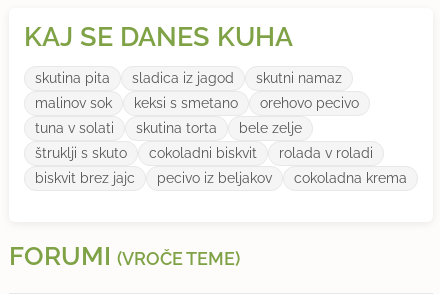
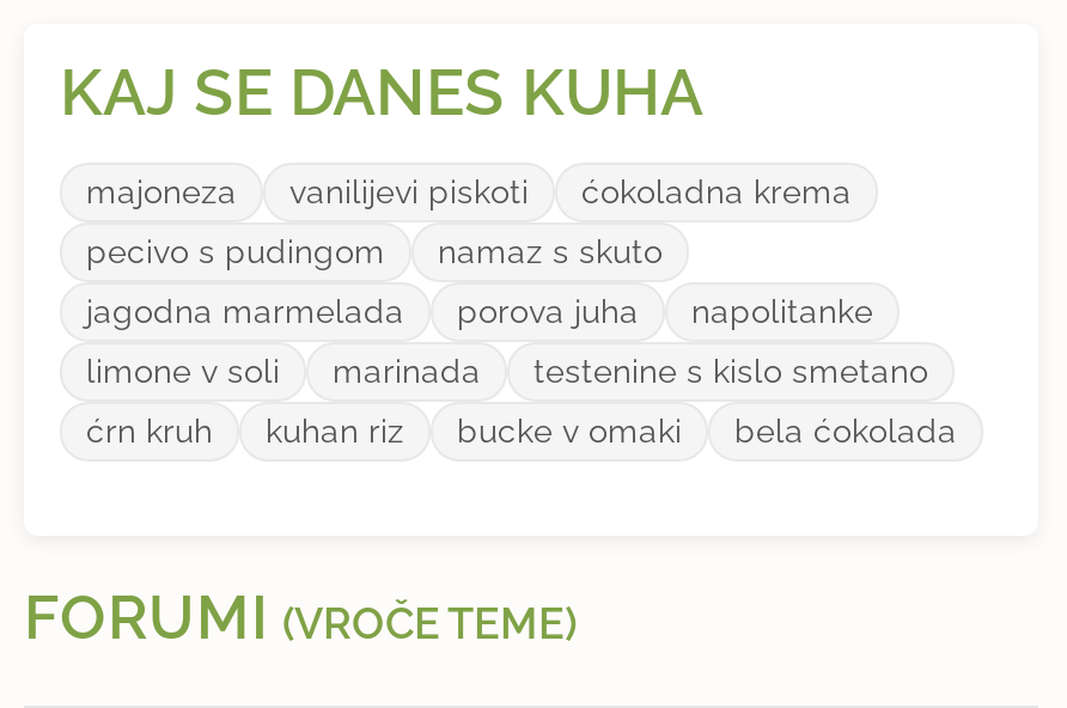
- skutina pita
- sladica iz jagod
- skutni namaz
+ majoneza
+ vanilijevi piskoti
+ ćokoladna krema

- malinov sok
- keksi s smetano
- orehovo pecivo
+ pecivo s pudingom
+ namaz s skuto

- tuna v solati
- skutina torta
- bele zelje
+ jagodna marmelada
+ porova juha
+ napolitanke

- štruklji s skuto
- cokoladni biskvit
- rolada v roladi
+ limone v soli
+ marinada
+ testenine s kislo smetano

- biskvit brez jajc
- pecivo iz beljakov
- cokoladna krema
+ ćrn kruh
+ kuhan riz
+ bucke v omaki
+ bela ćokolada
